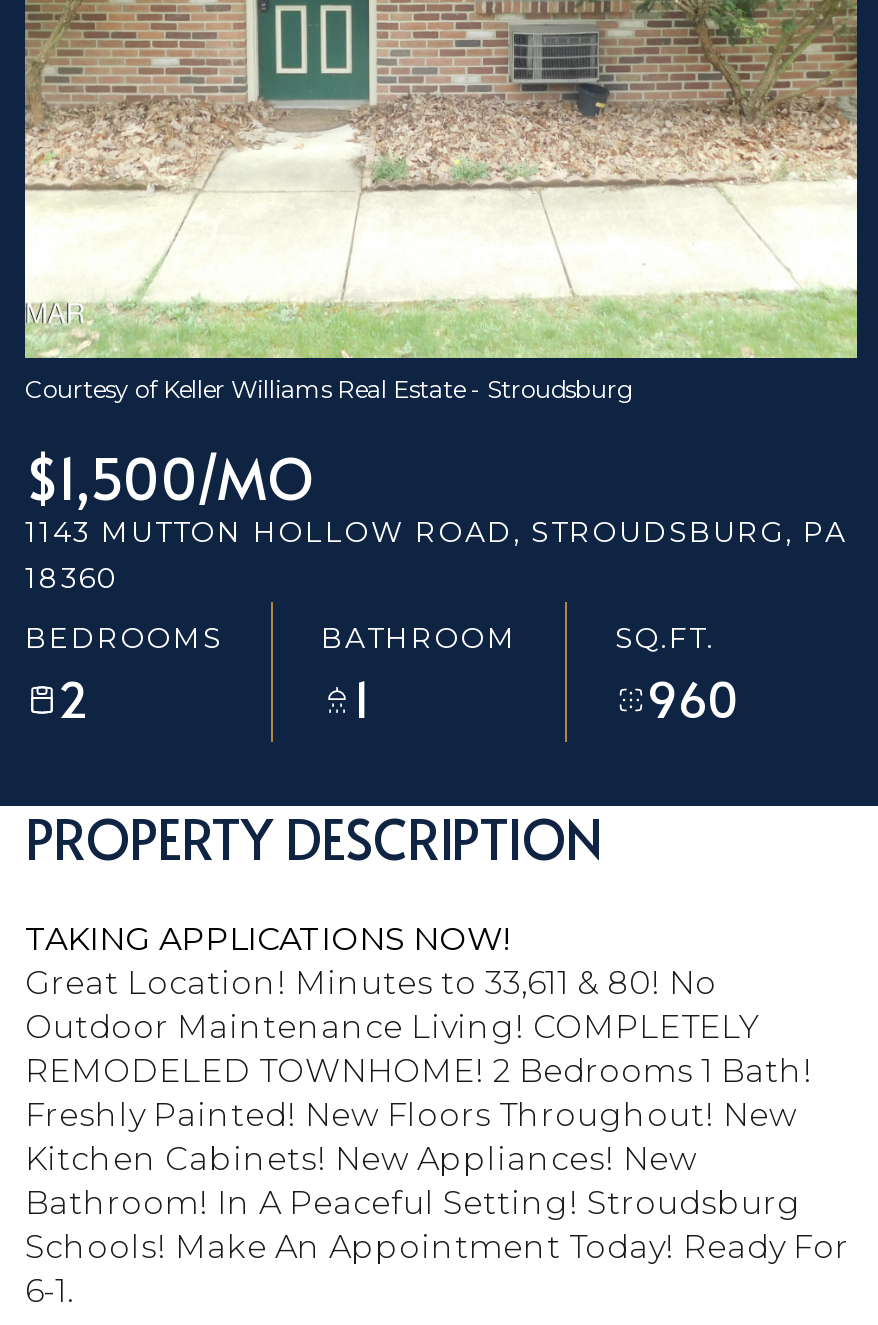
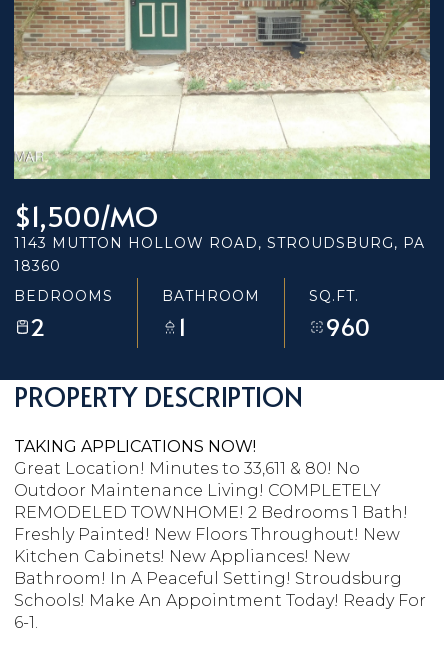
- Courtesy of Keller Williams Real Estate - Stroudsburg
